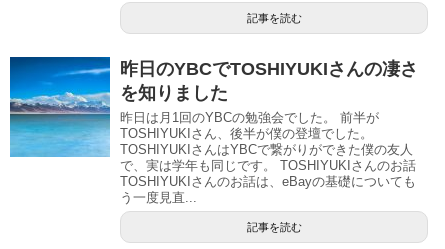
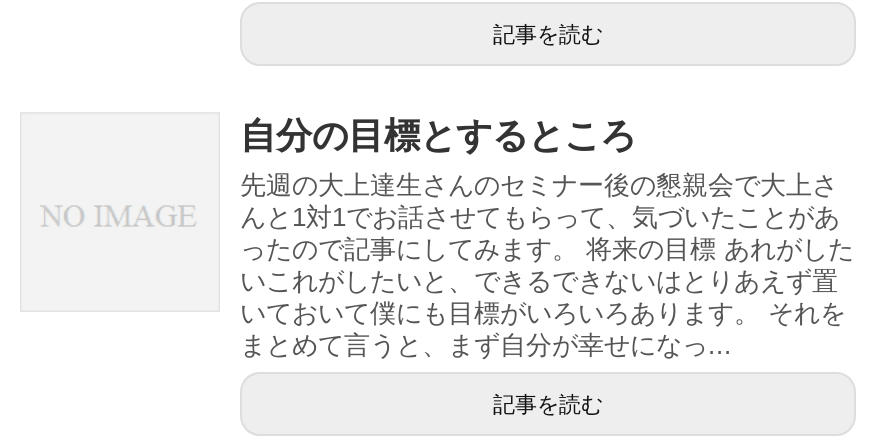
- [image]

- 昨日のYBCでTOSHIYUKIさんの凄さ
- を知りました
- 昨日は月1回のYBCの勉強会でした。 前半が
- TOSHIYUKIさん、後半が僕の登壇でした。
- TOSHIYUKIさんはYBCで繋がりができた僕の友人
- で、実は学年も同じです。 TOSHIYUKIさんのお話
- TOSHIYUKIさんのお話は、eBayの基礎についても
- う一度見直...
+ 自分の目標とするところ
+ 先週の大上達生さんのセミナー後の懇親会で大上さ
+ んと1対1でお話させてもらって、気づいたことがあ
+ ったので記事にしてみます。 将来の目標 あれがした
+ いこれがしたいと、できるできないはとりあえず置
+ いておいて僕にも目標がいろいろあります。 それを
+ まとめて言うと、まず自分が幸せになっ...
